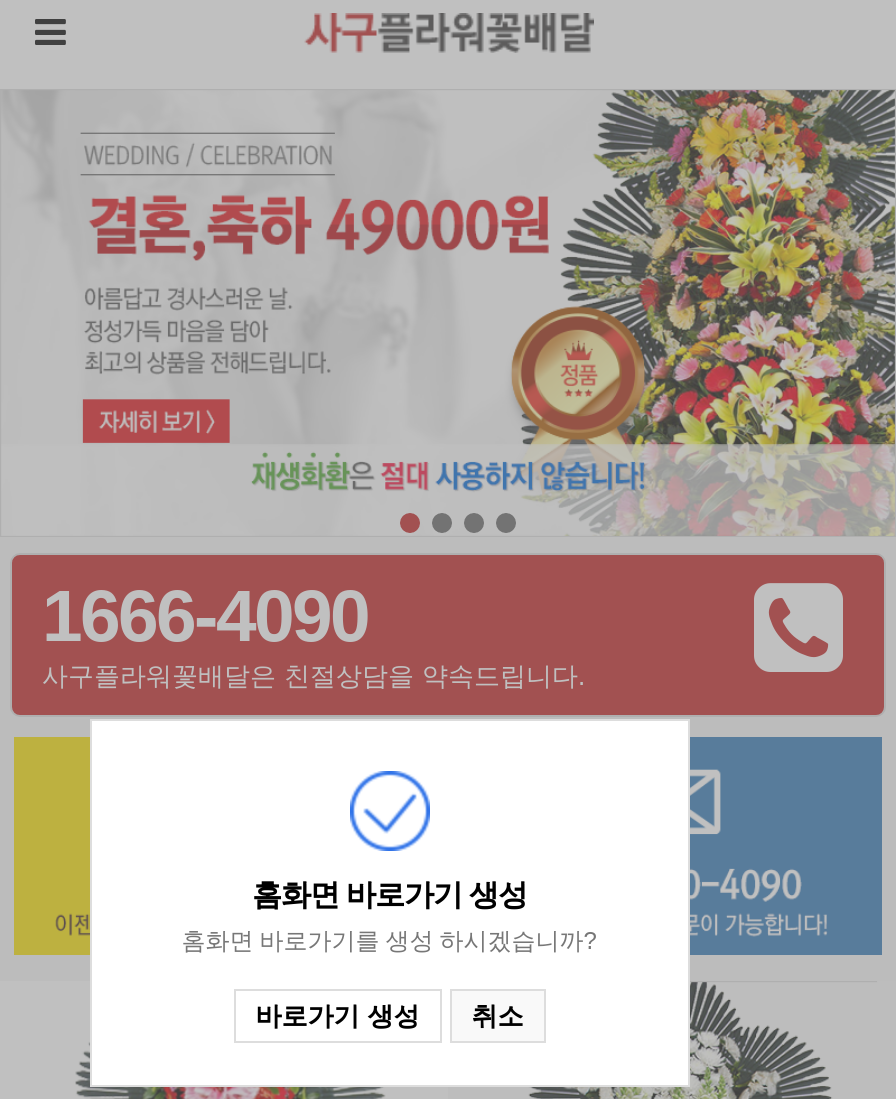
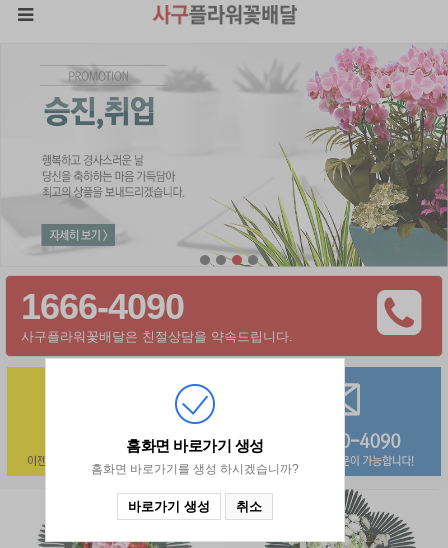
- [image]
+ [image]
